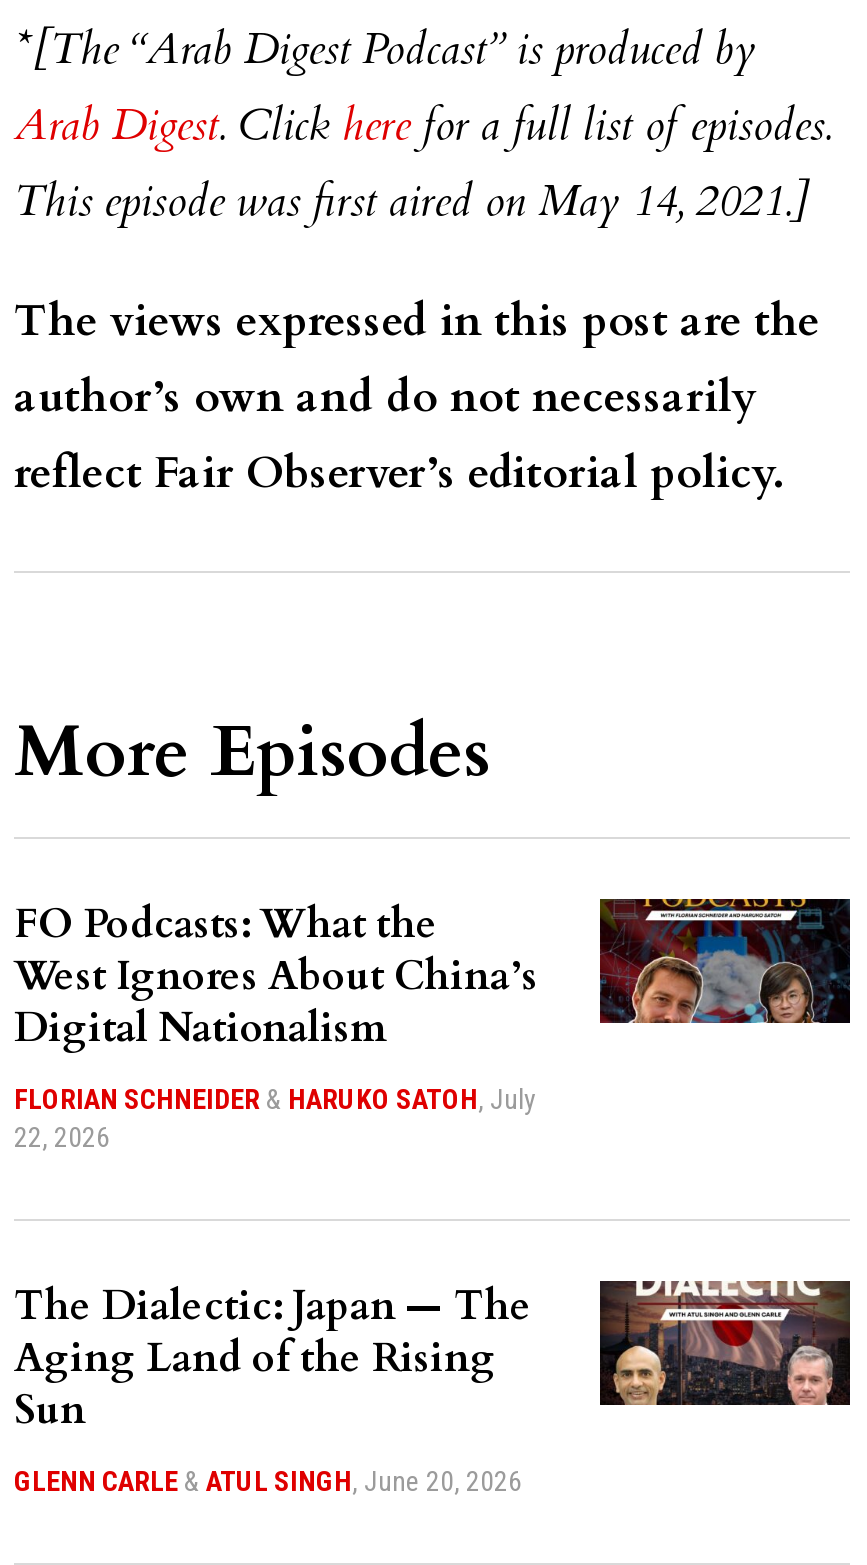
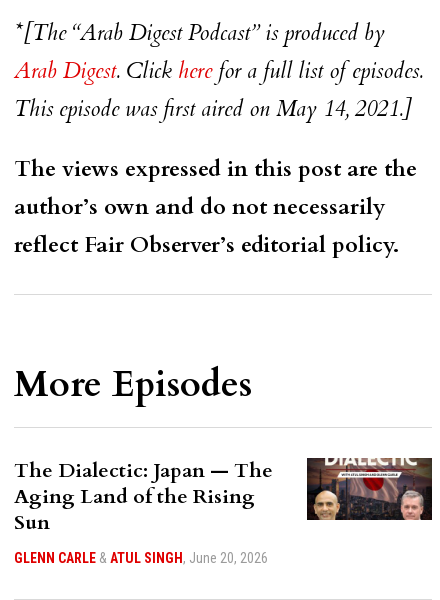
- [image]
- FO Podcasts: What the
- West Ignores About China’s
- Digital Nationalism
- FLORIAN SCHNEIDER & HARUKO SATOH, July
- 22, 2026
